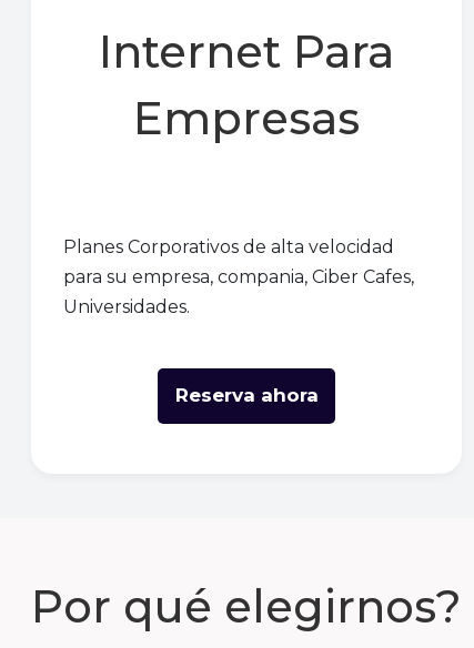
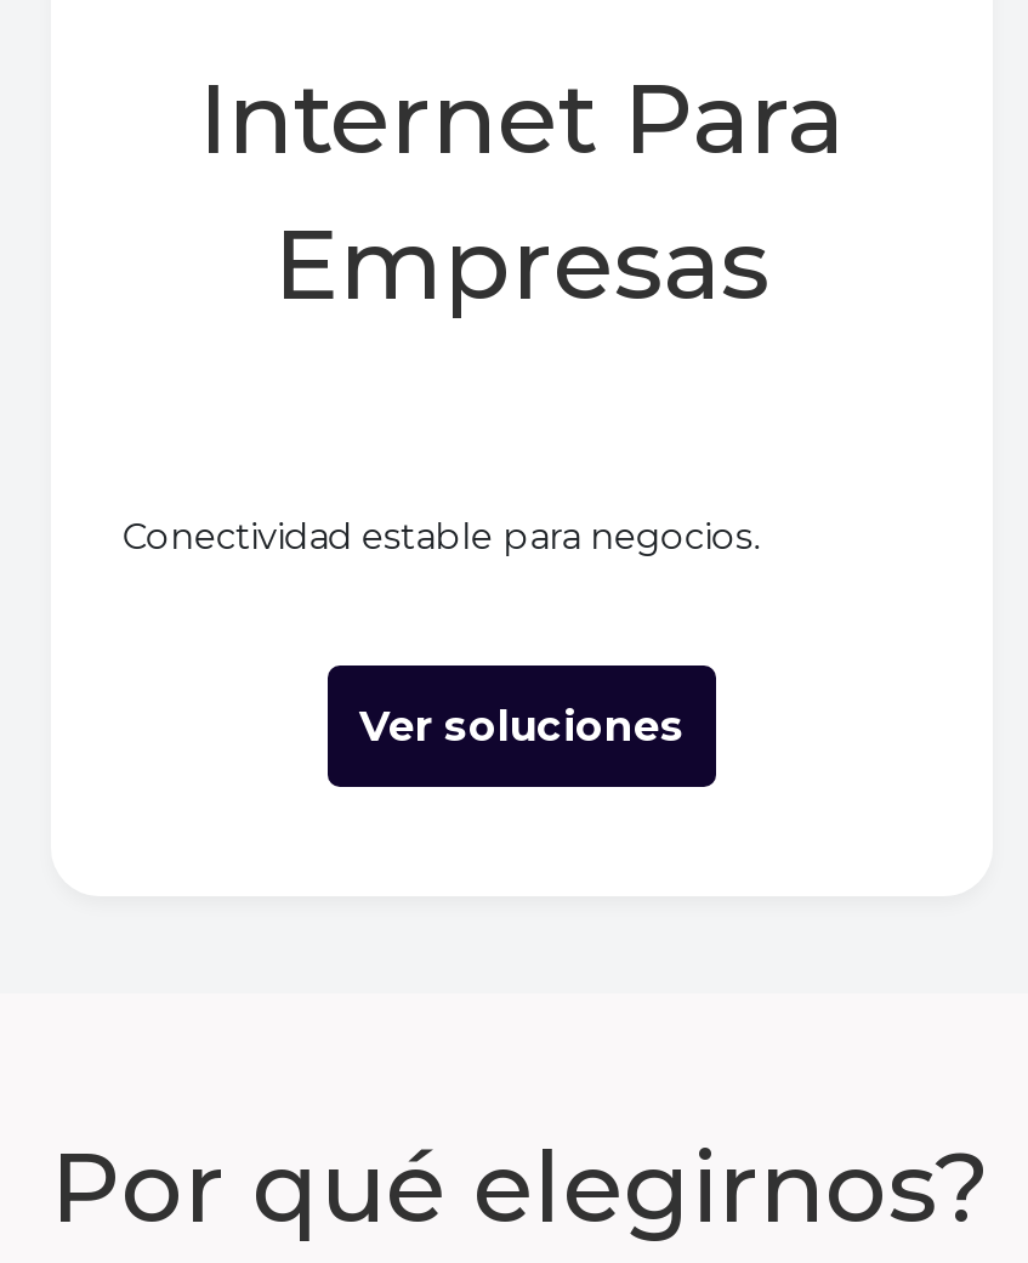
- Planes Corporativos de alta velocidad
- para su empresa, compania, Ciber Cafes,
- Universidades.
+ Conectividad estable para negocios.

- Reserva ahora
+ Ver soluciones
